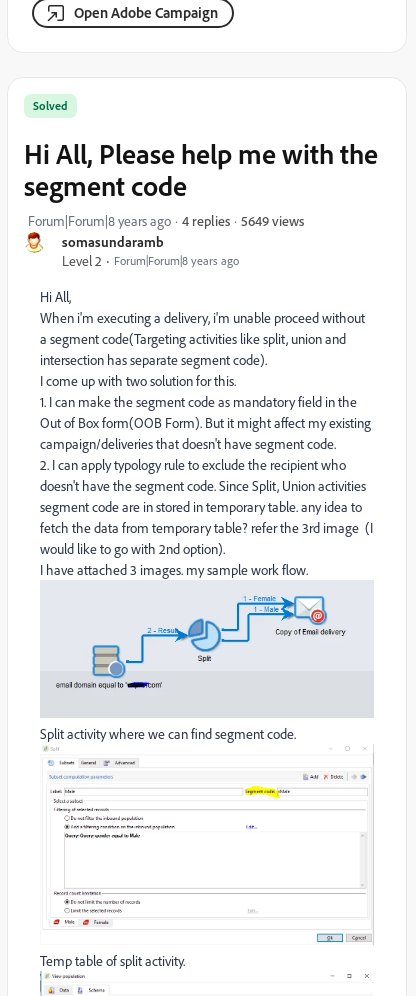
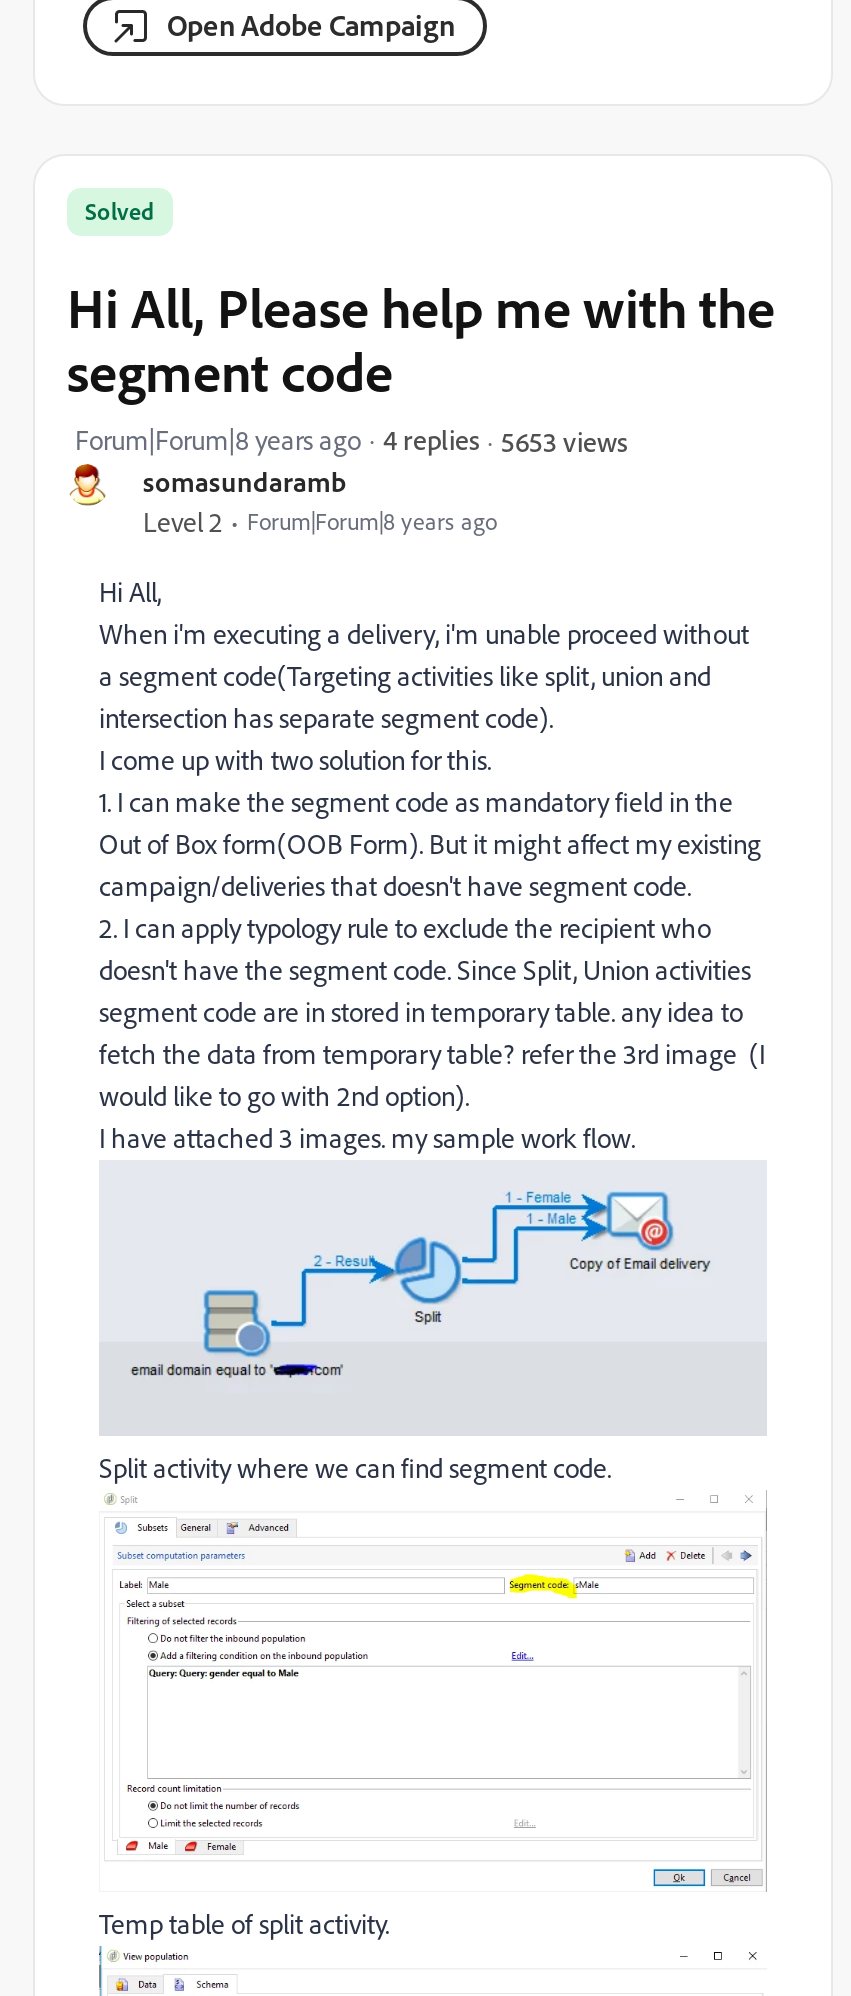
- 5649 views
+ 5653 views
